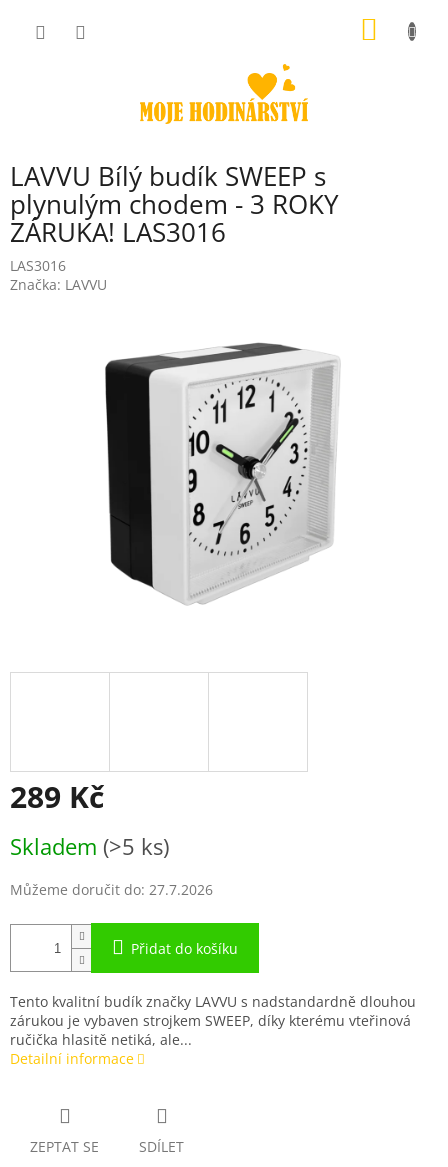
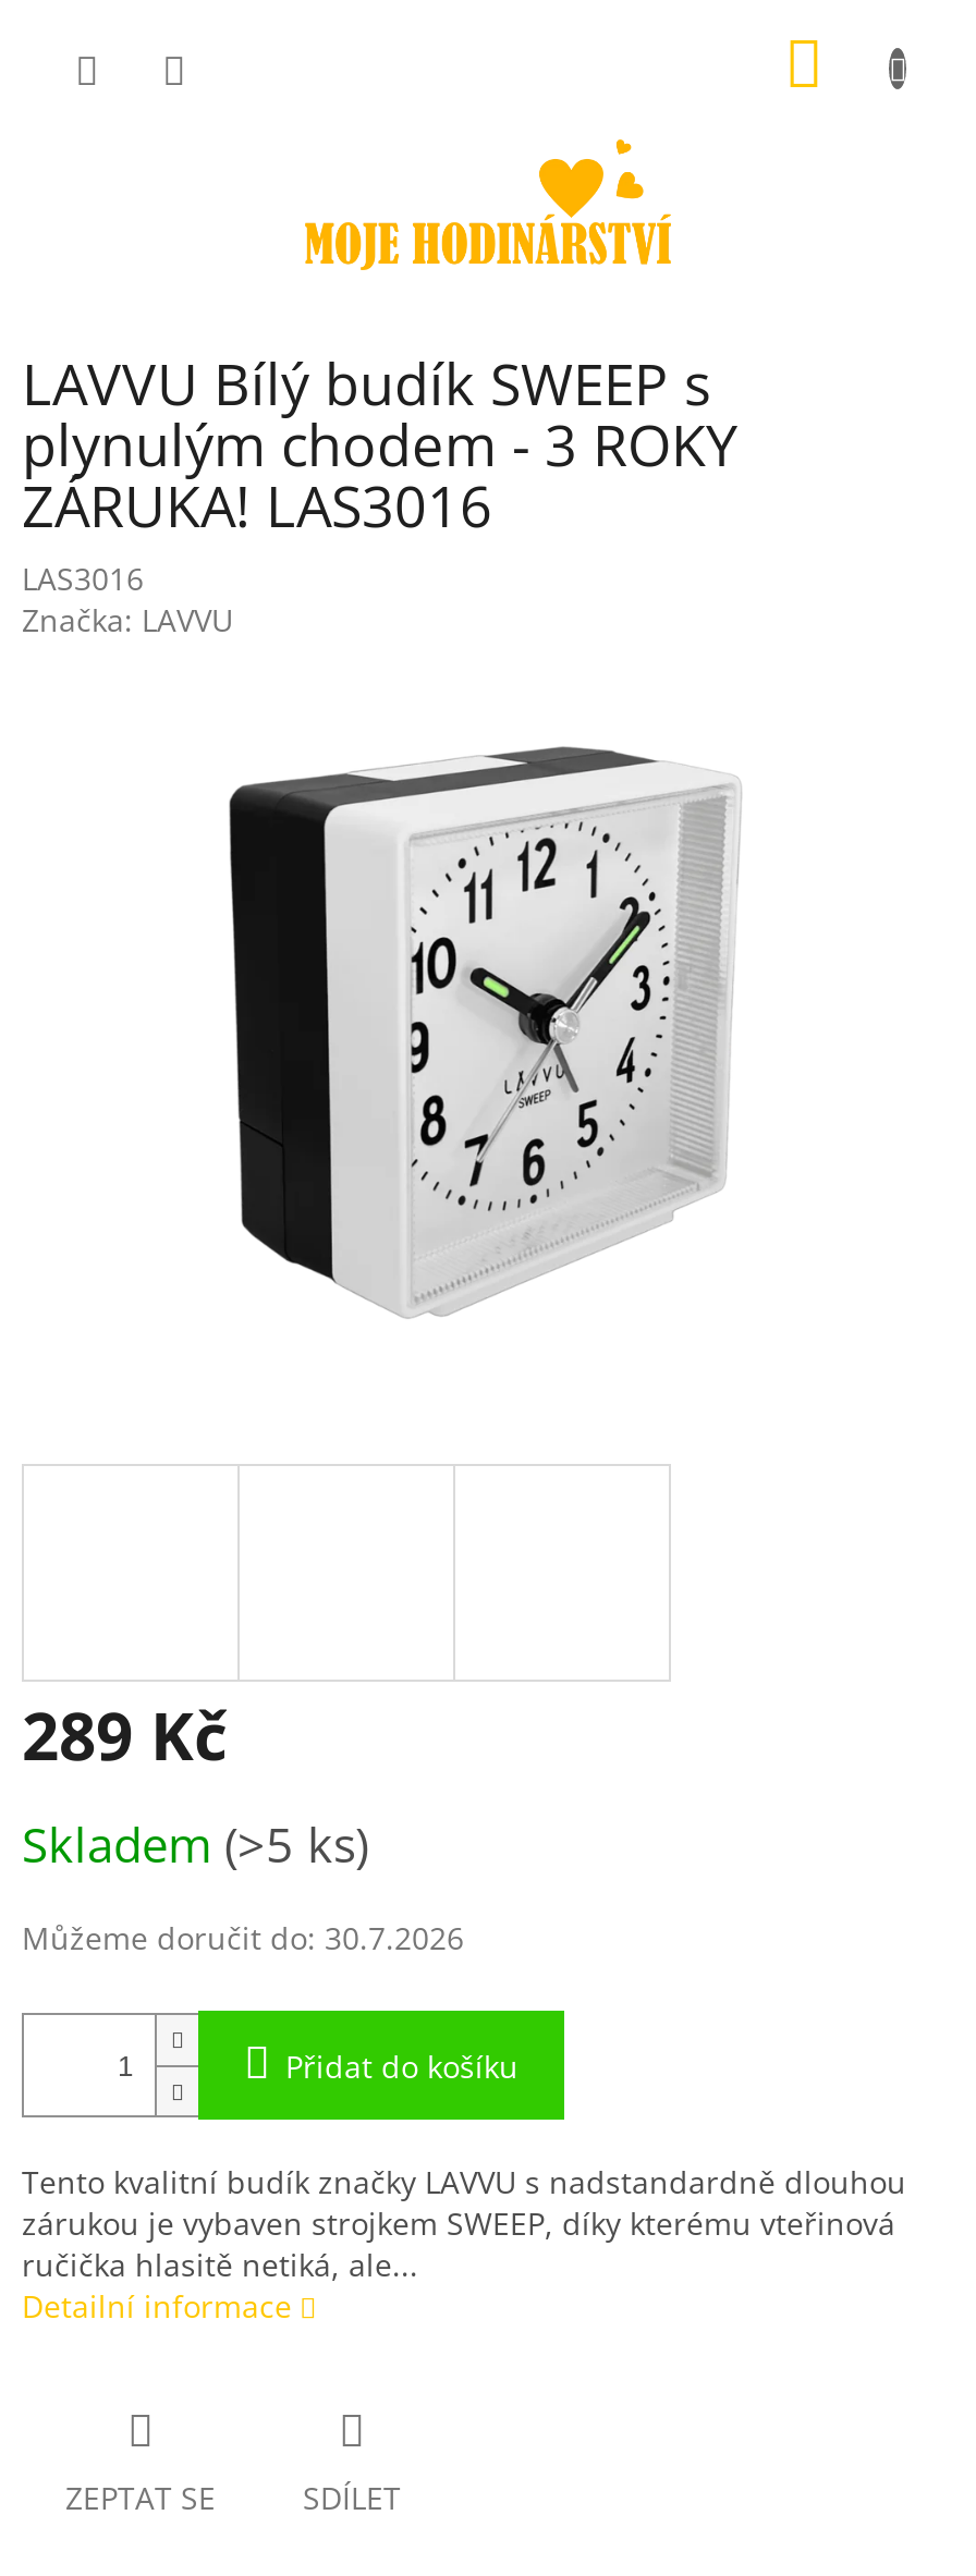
- Můžeme doručit do: 27.7.2026
+ Můžeme doručit do: 30.7.2026
